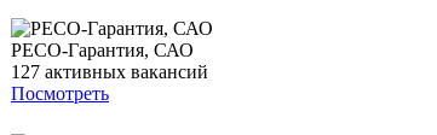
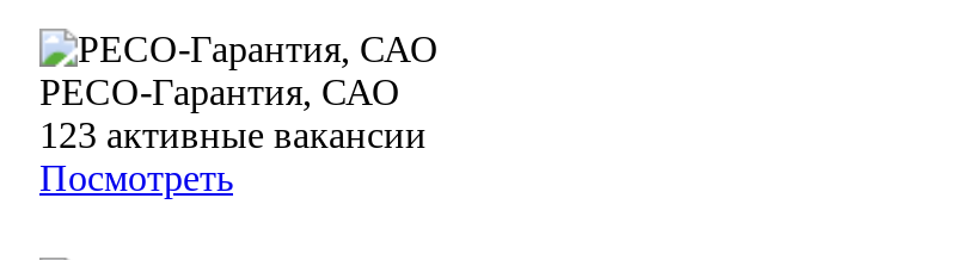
- 127 активных вакансий
+ 123 активные вакансии
